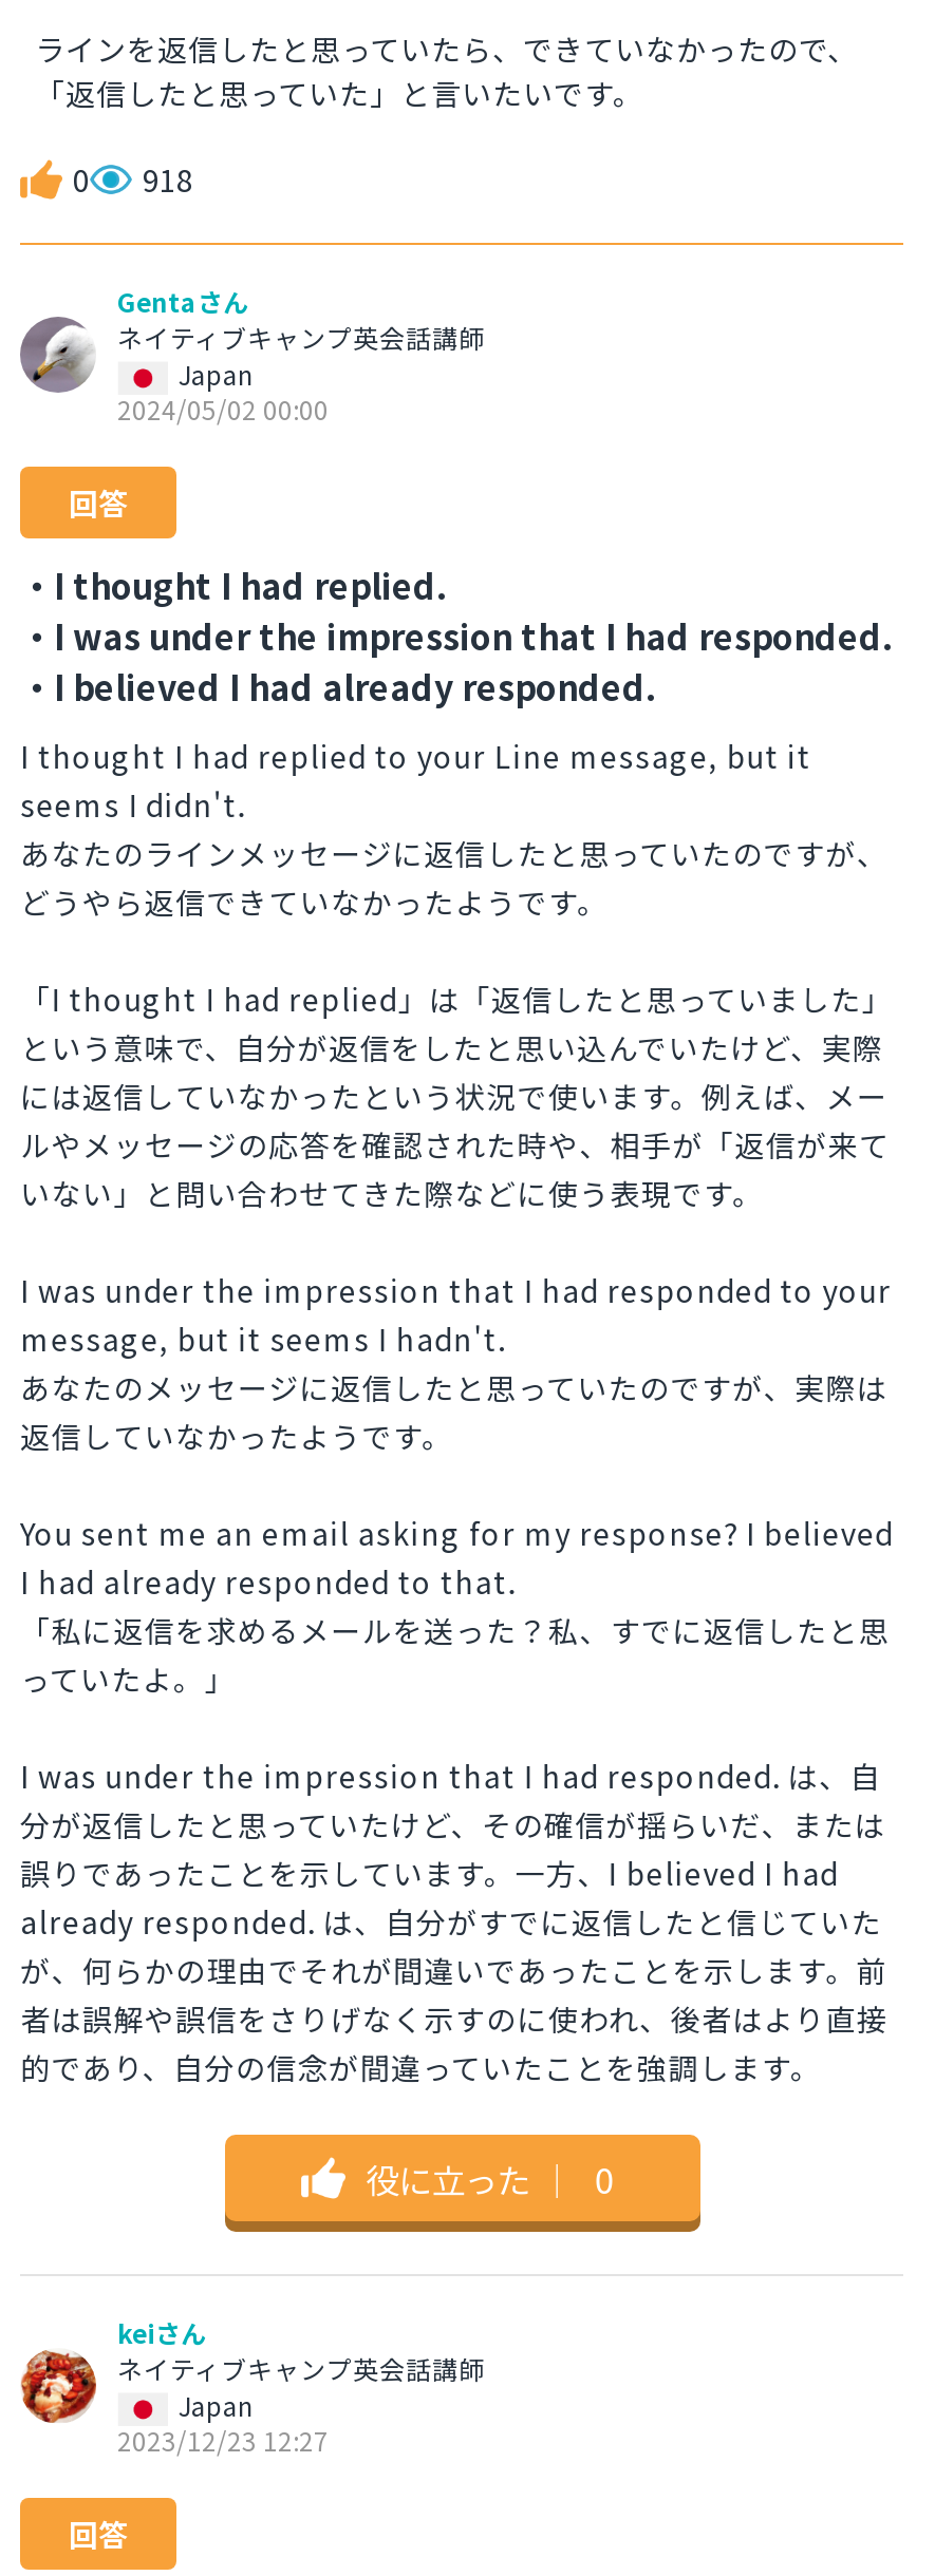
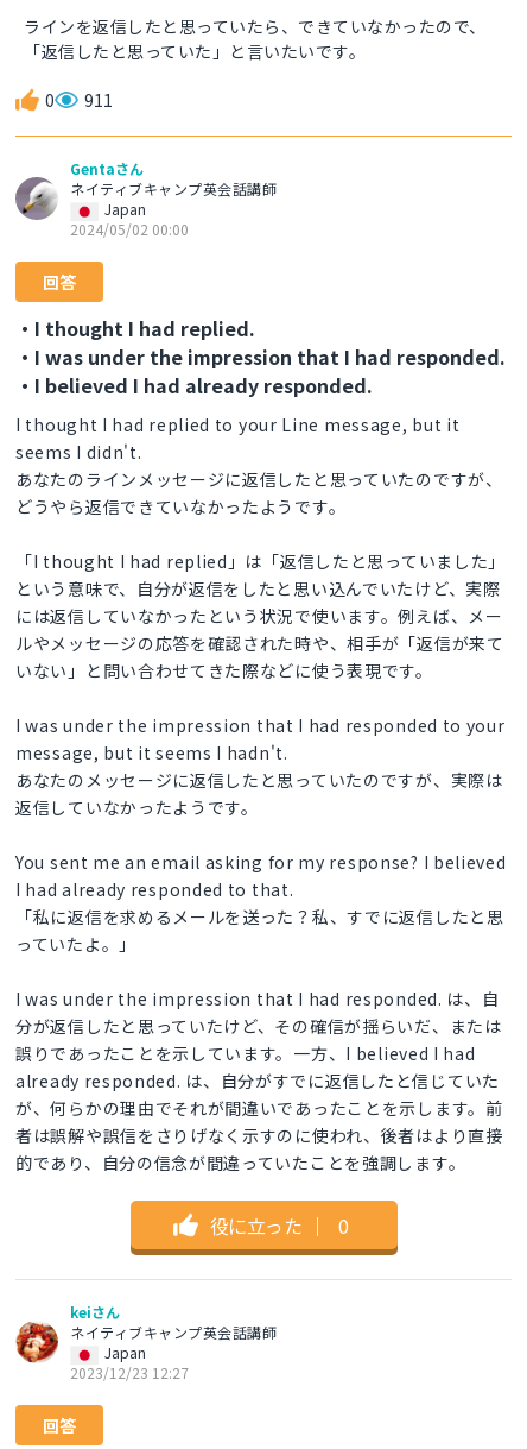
- 0 918
+ 0 911
